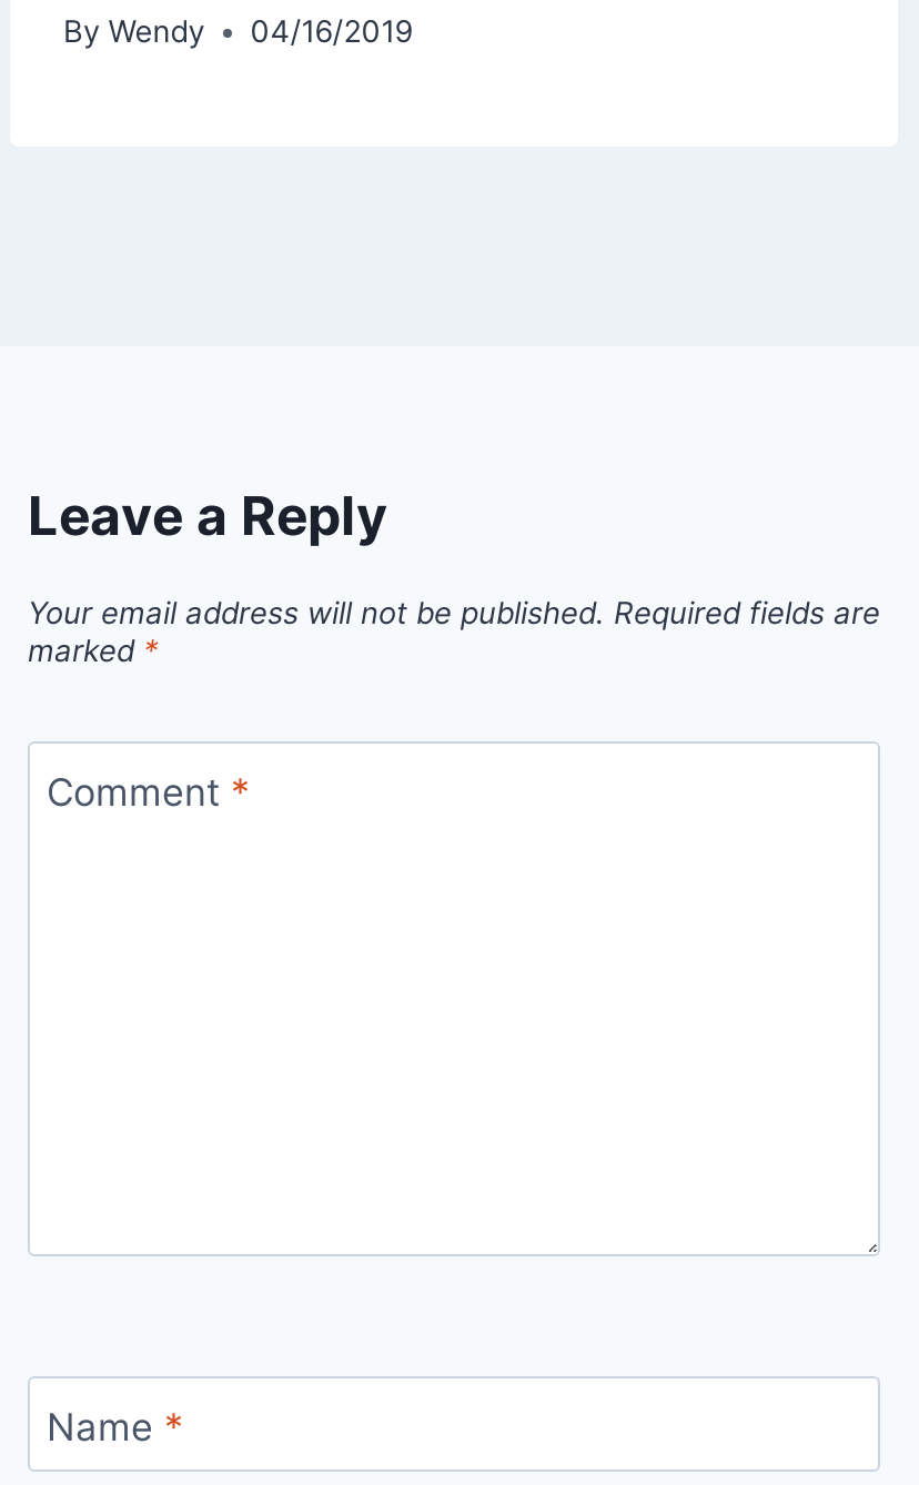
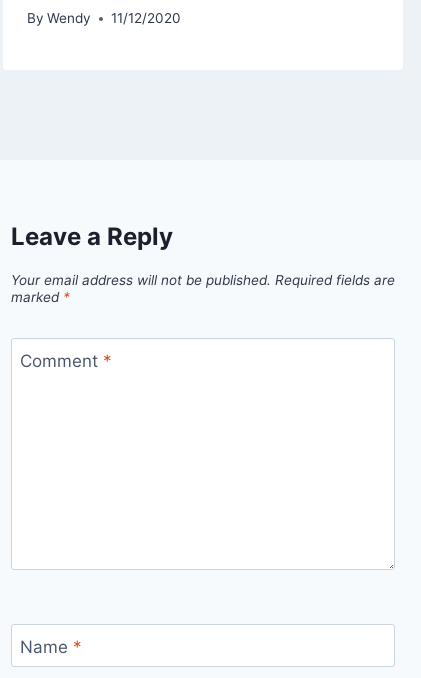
- By Wendy 04/16/2019
+ By Wendy 11/12/2020
